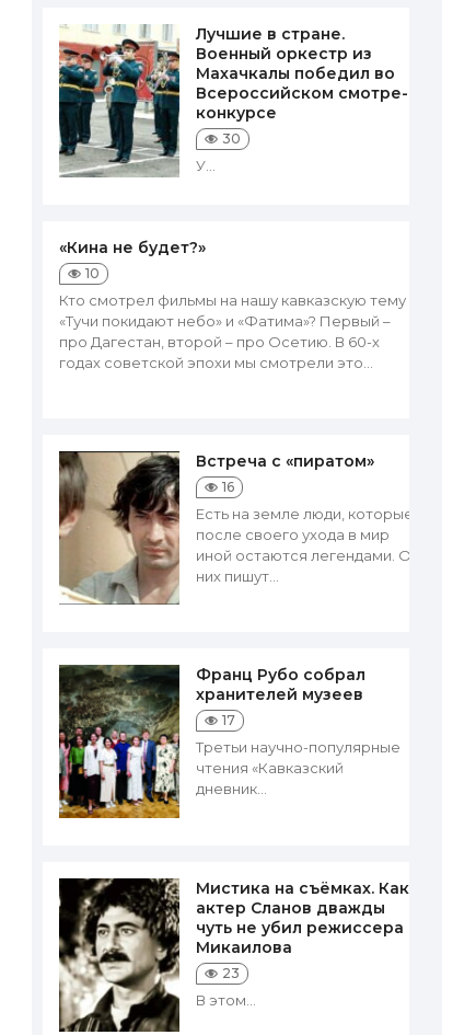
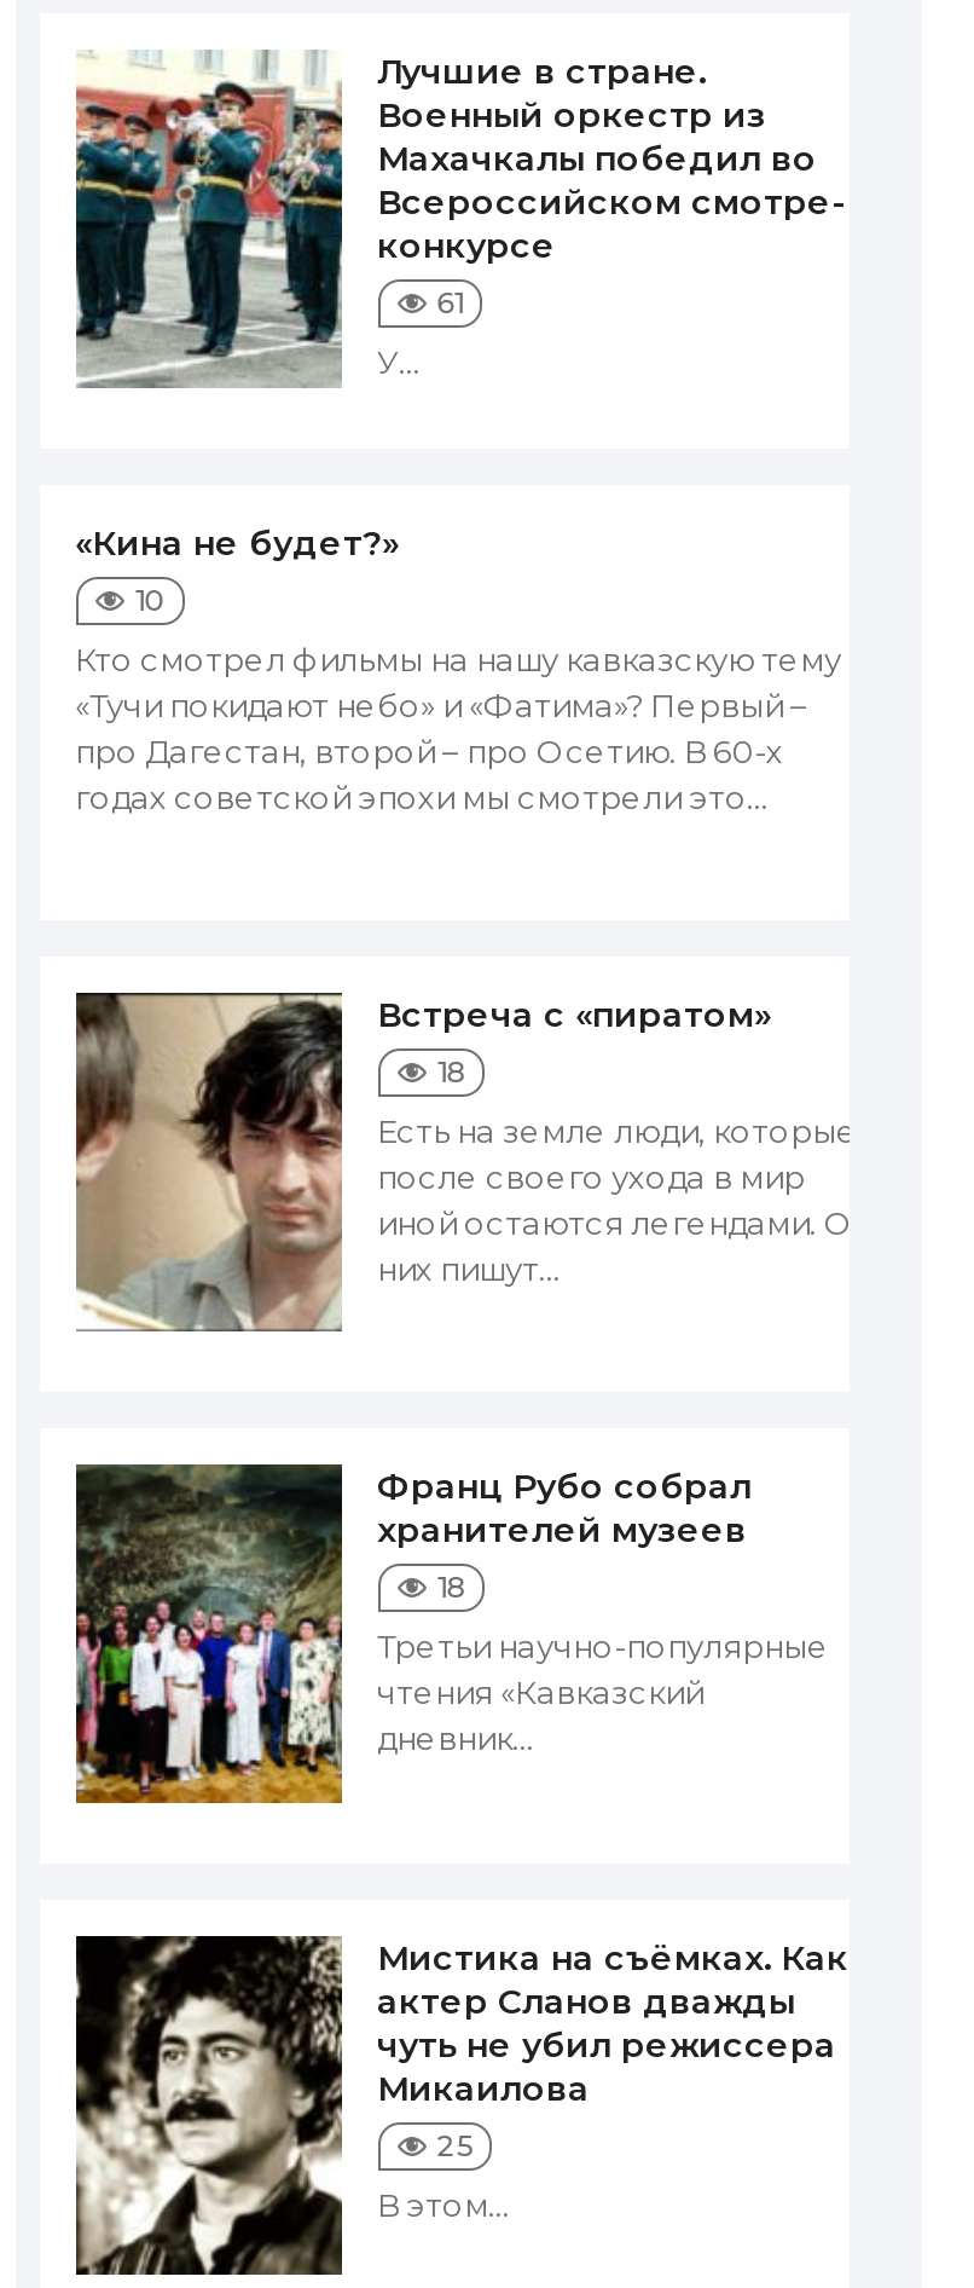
- 30
+ 61

- 16
+ 18

- 17
+ 18

- 23
+ 25
